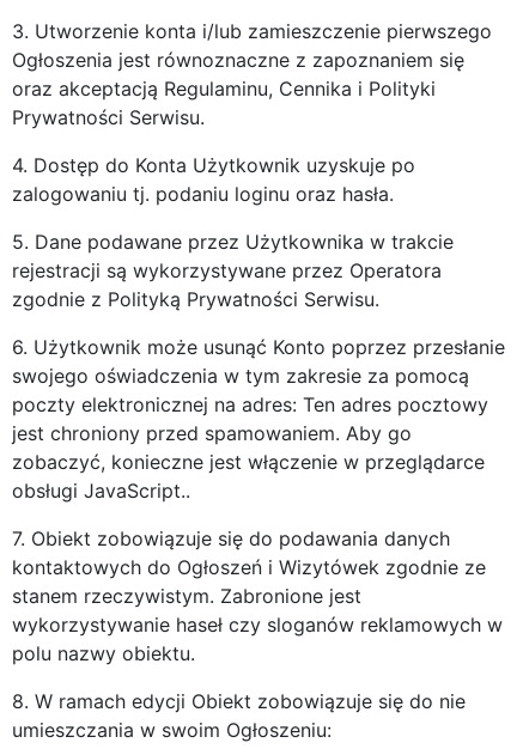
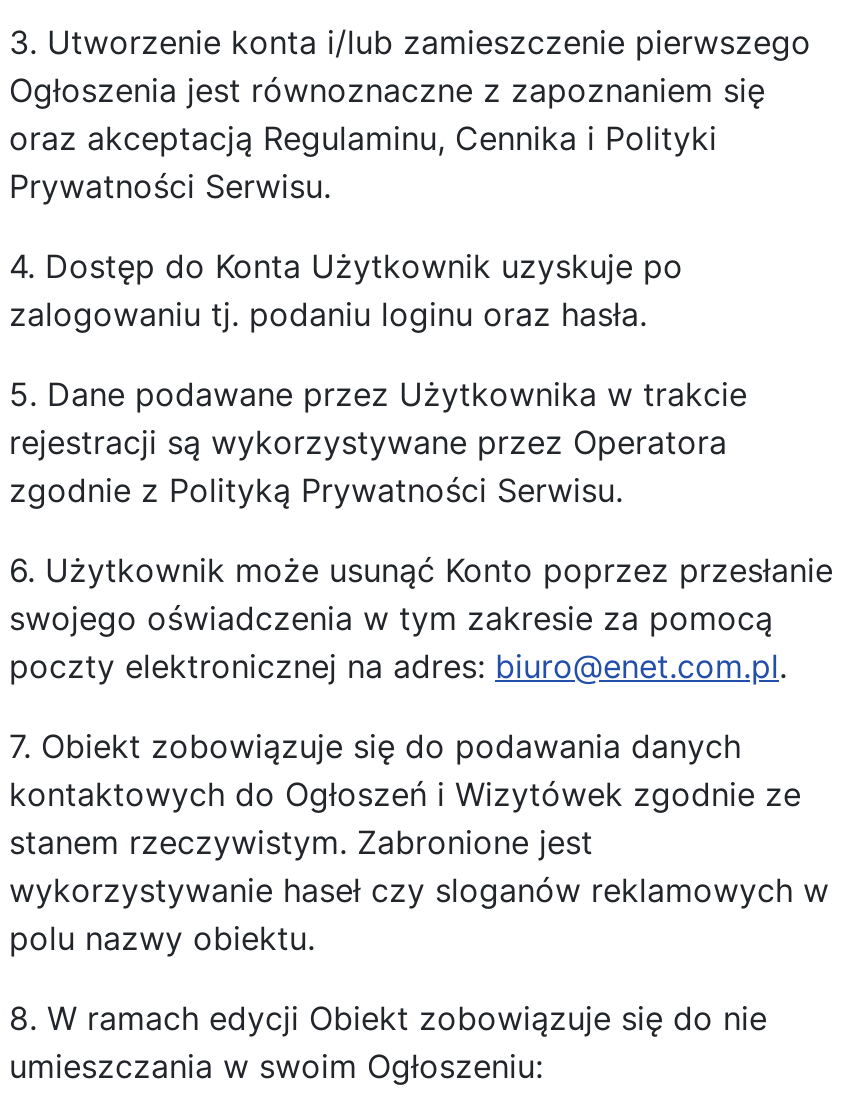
- poczty elektronicznej na adres: Ten adres pocztowy
- jest chroniony przed spamowaniem. Aby go
- zobaczyć, konieczne jest włączenie w przeglądarce
- obsługi JavaScript..
+ poczty elektronicznej na adres: biuro@enet.com.pl.
